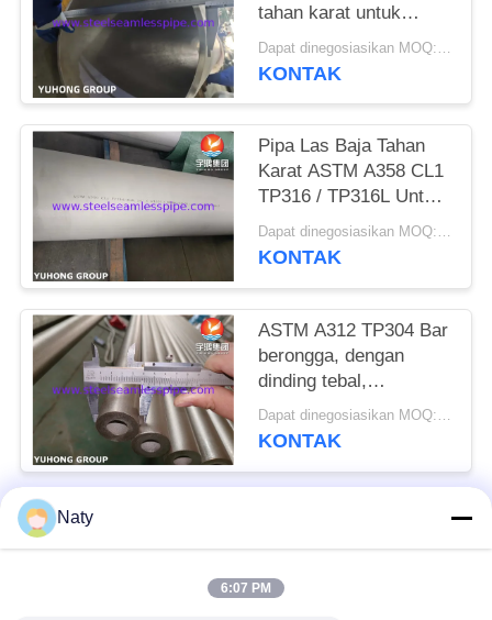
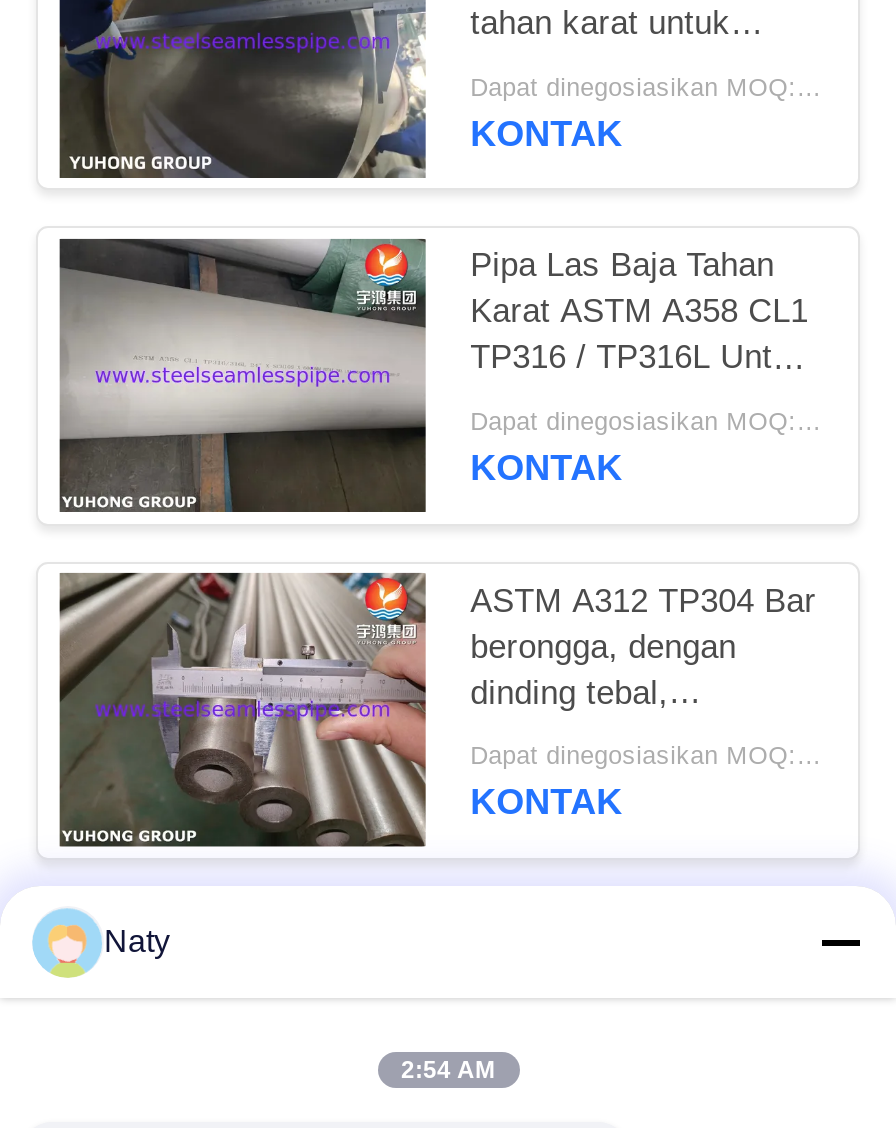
- 6:07 PM
+ 2:54 AM
